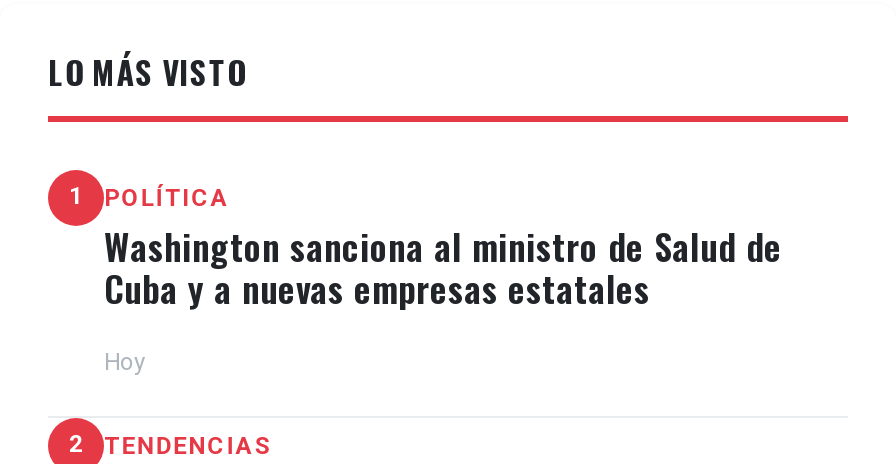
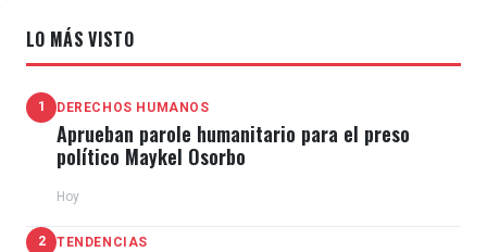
- POLÍTICA
- Washington sanciona al ministro de Salud de
- Cuba y a nuevas empresas estatales
+ DERECHOS HUMANOS
+ Aprueban parole humanitario para el preso
+ político Maykel Osorbo
